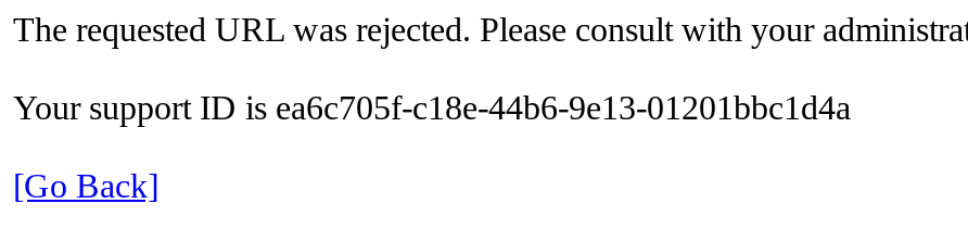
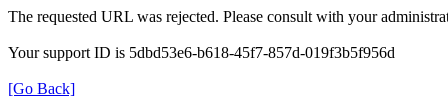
- Your support ID is ea6c705f-c18e-44b6-9e13-01201bbc1d4a
+ Your support ID is 5dbd53e6-b618-45f7-857d-019f3b5f956d
